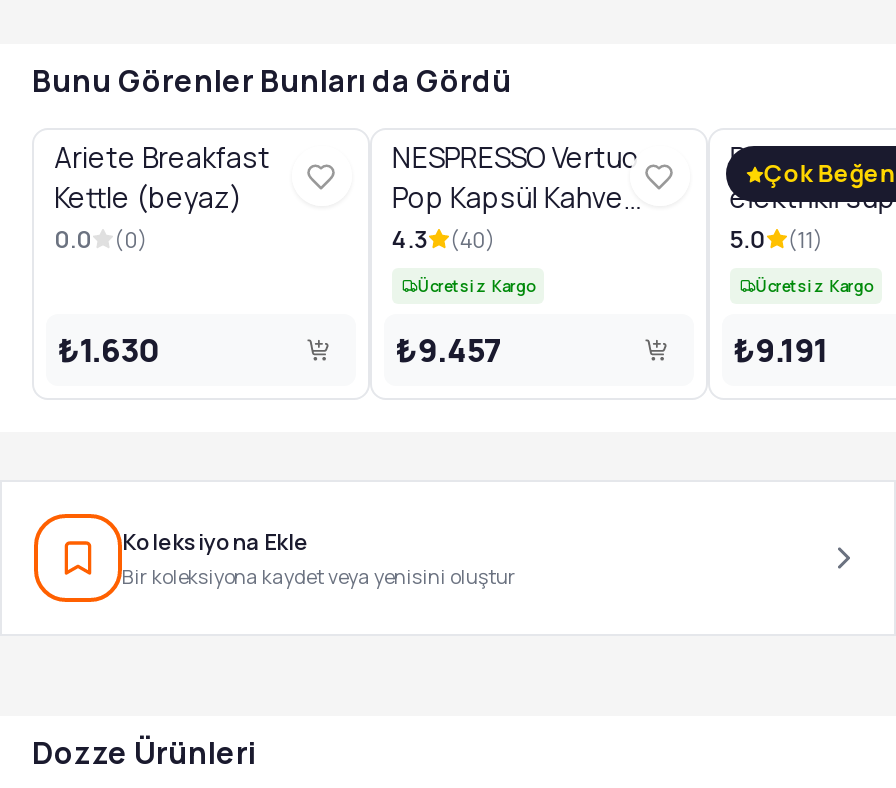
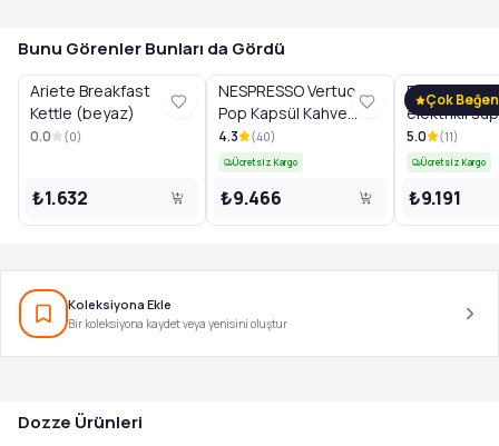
- ₺1.630
+ ₺1.632

- ₺9.457
+ ₺9.466
